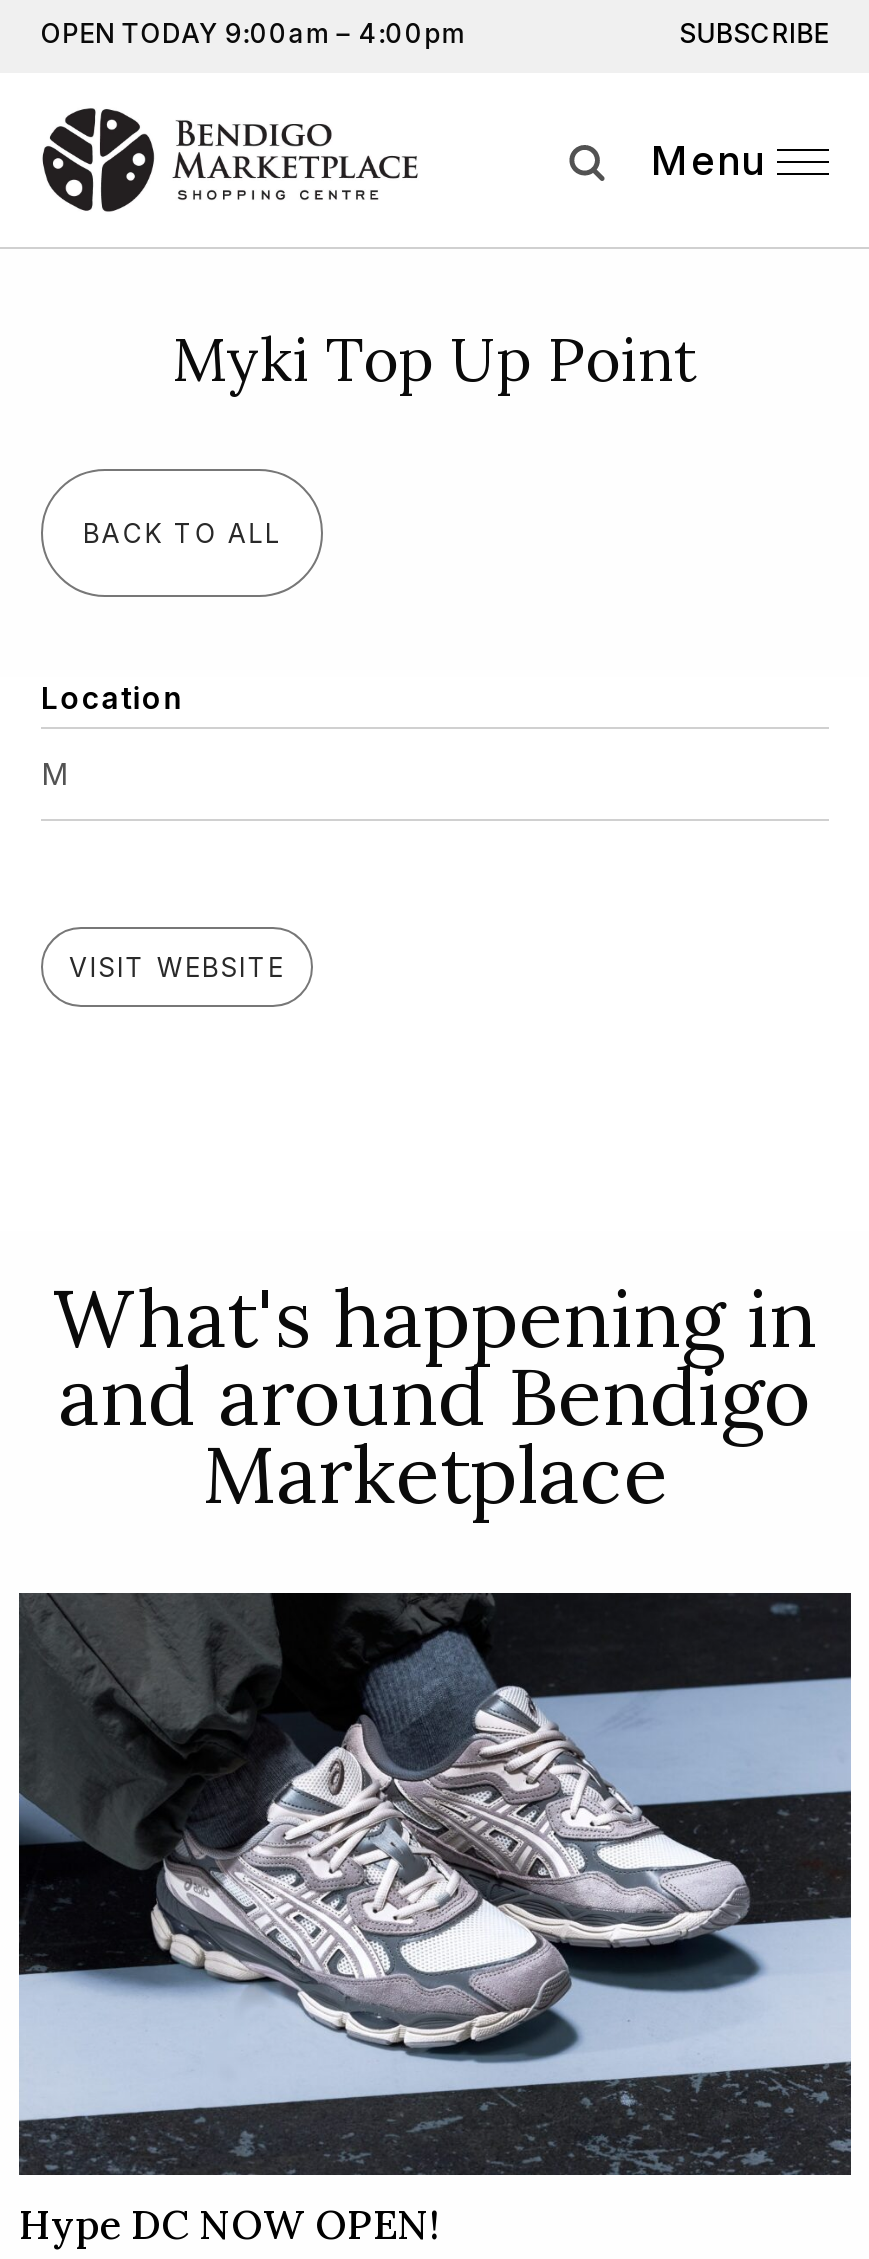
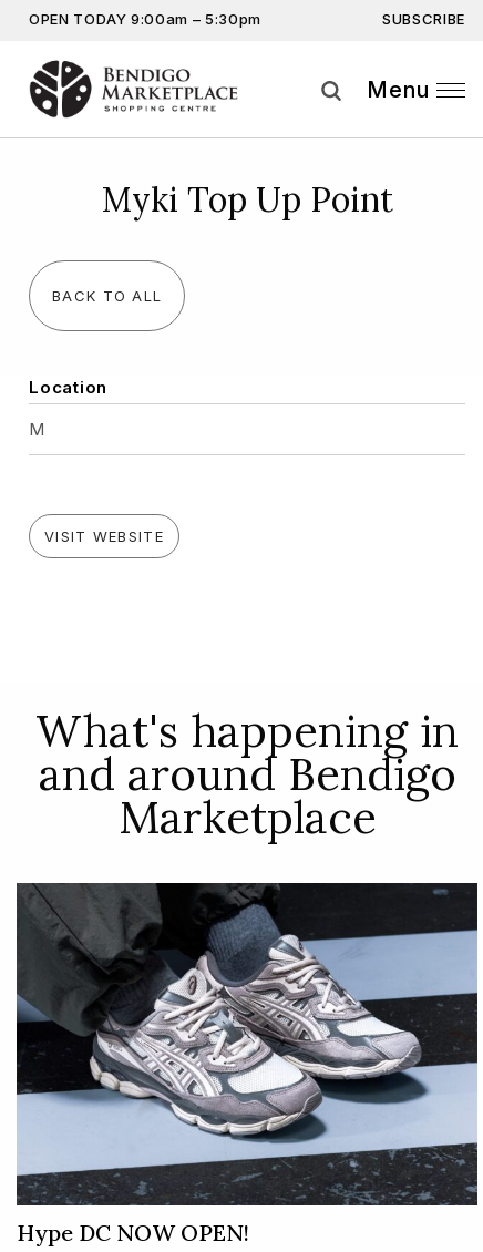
- OPEN TODAY 9:00am – 4:00pm
+ OPEN TODAY 9:00am – 5:30pm
